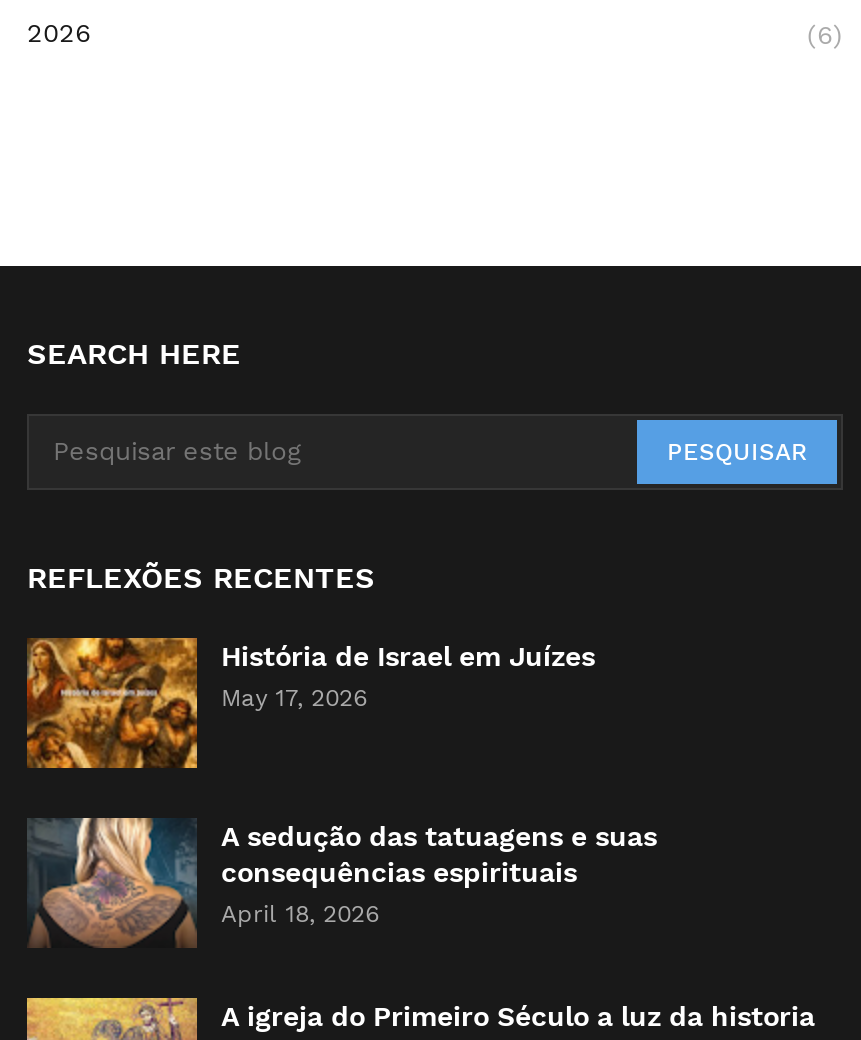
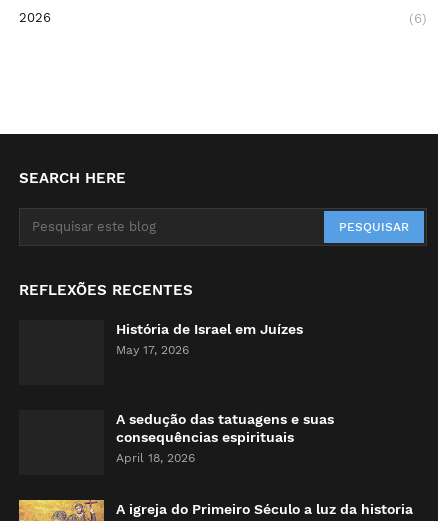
- [image]

- [image]
